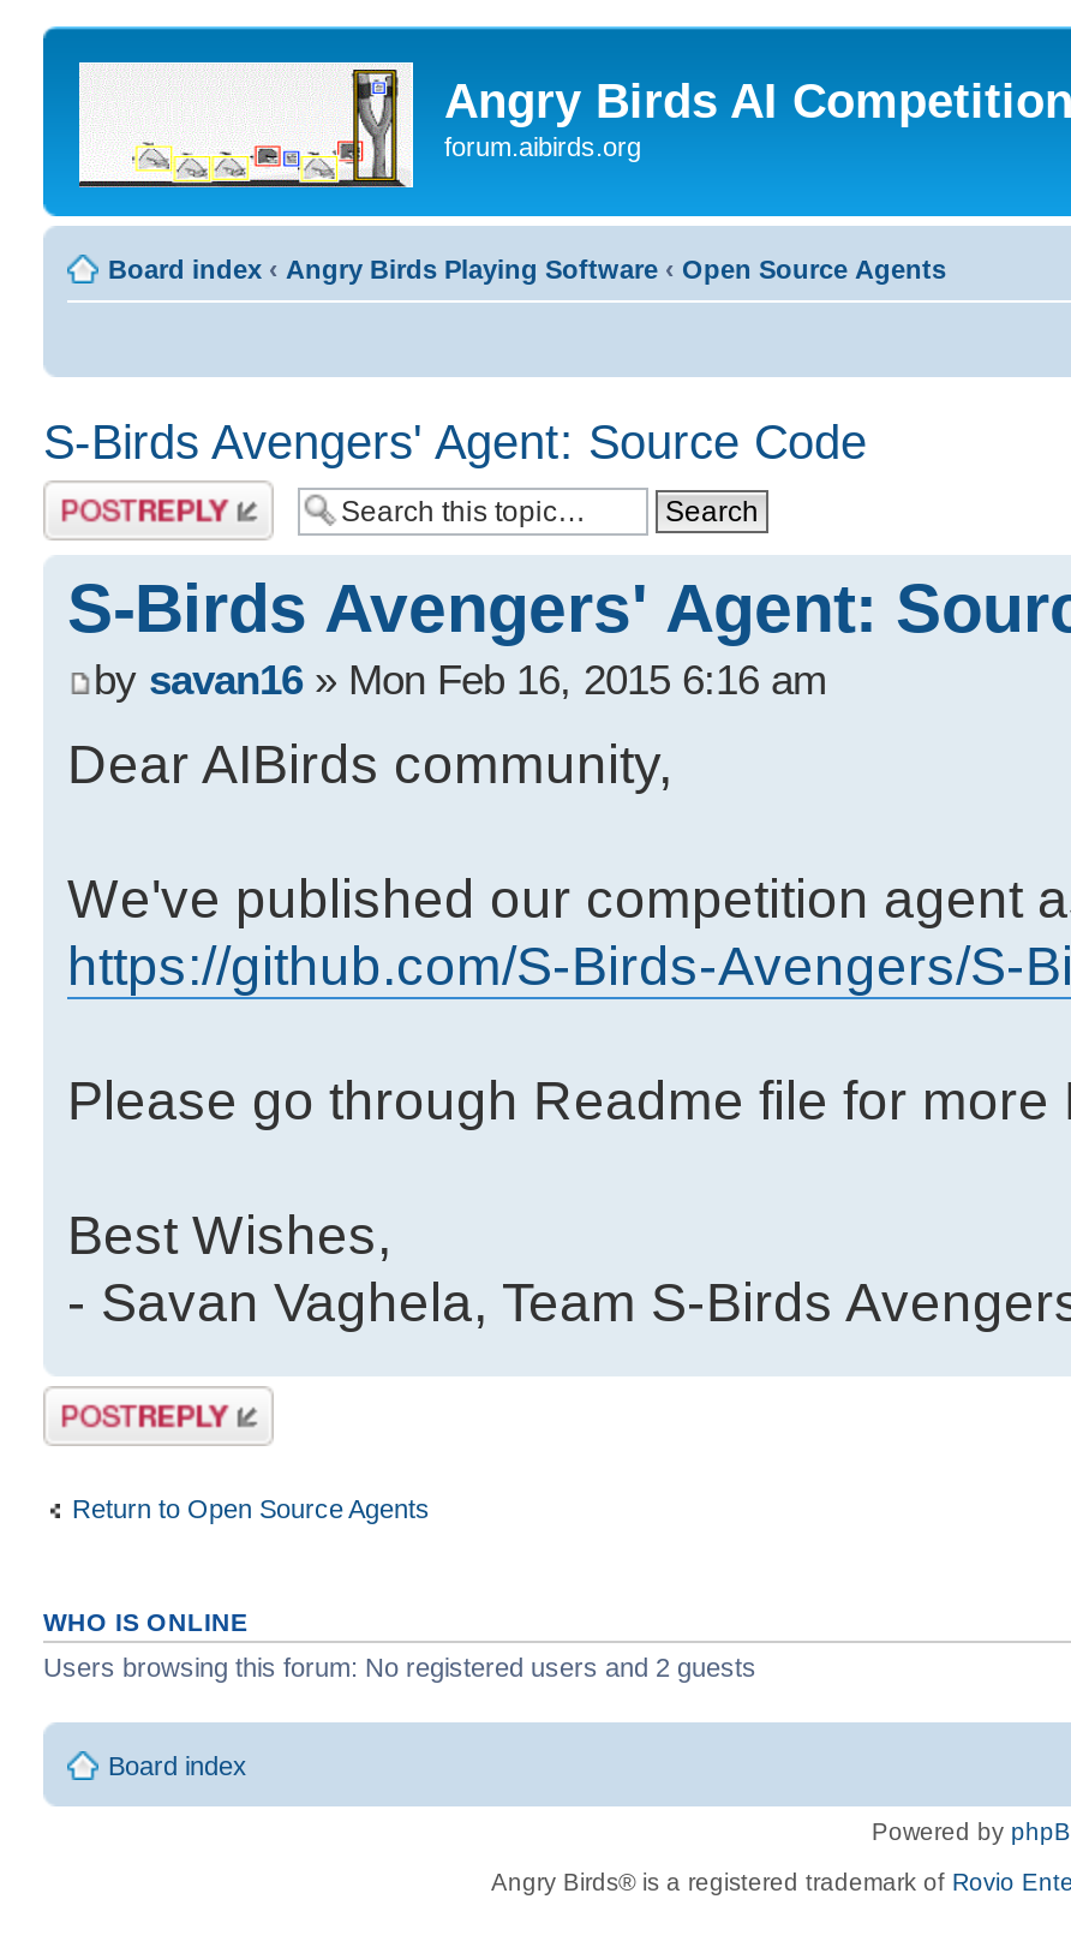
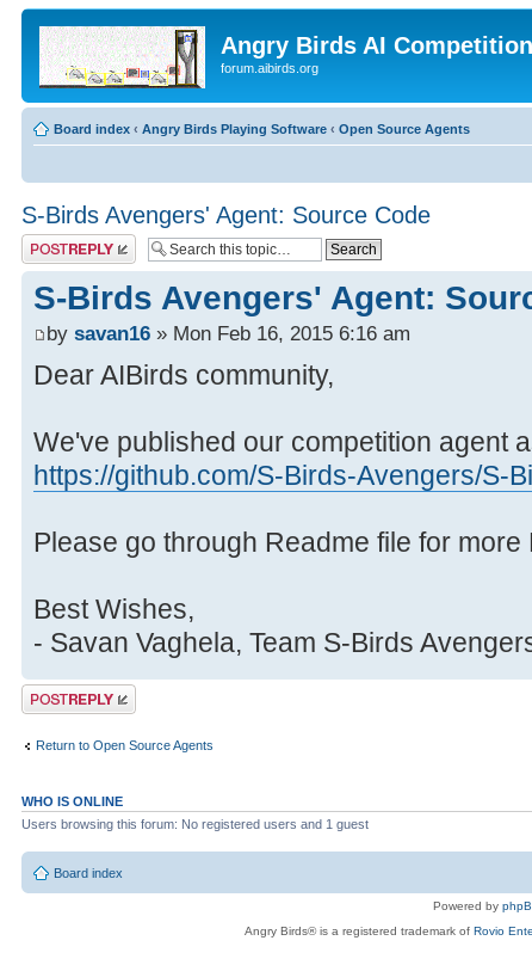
- Users browsing this forum: No registered users and 2 guests
+ Users browsing this forum: No registered users and 1 guest
